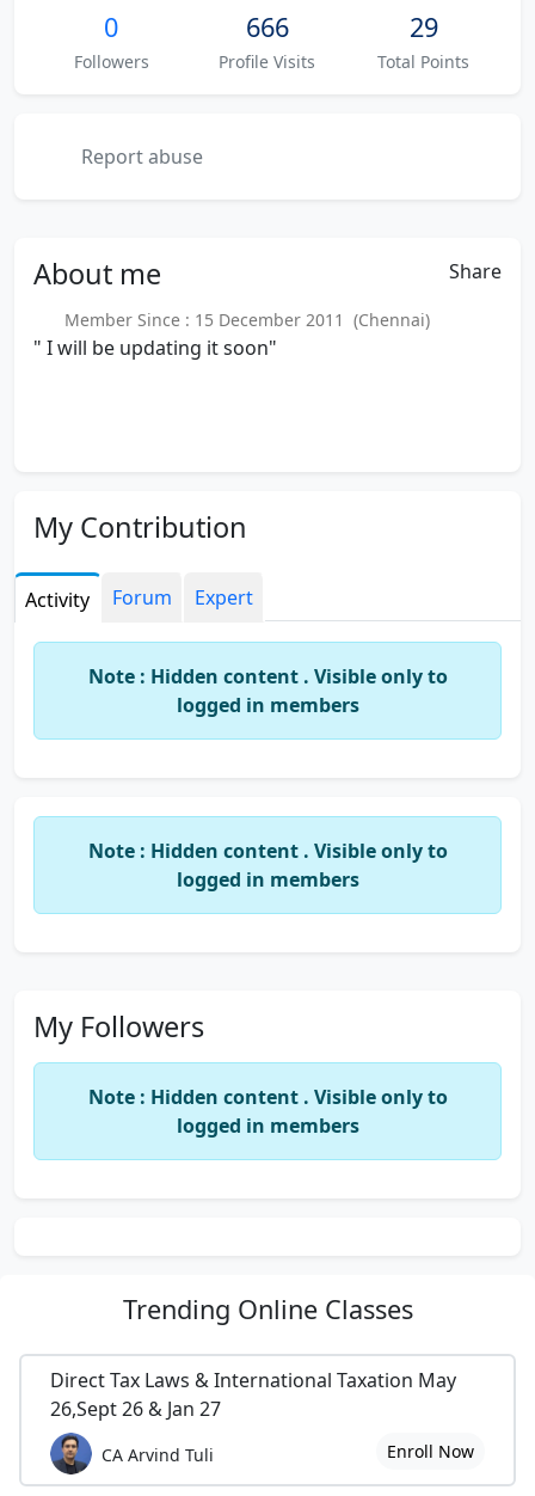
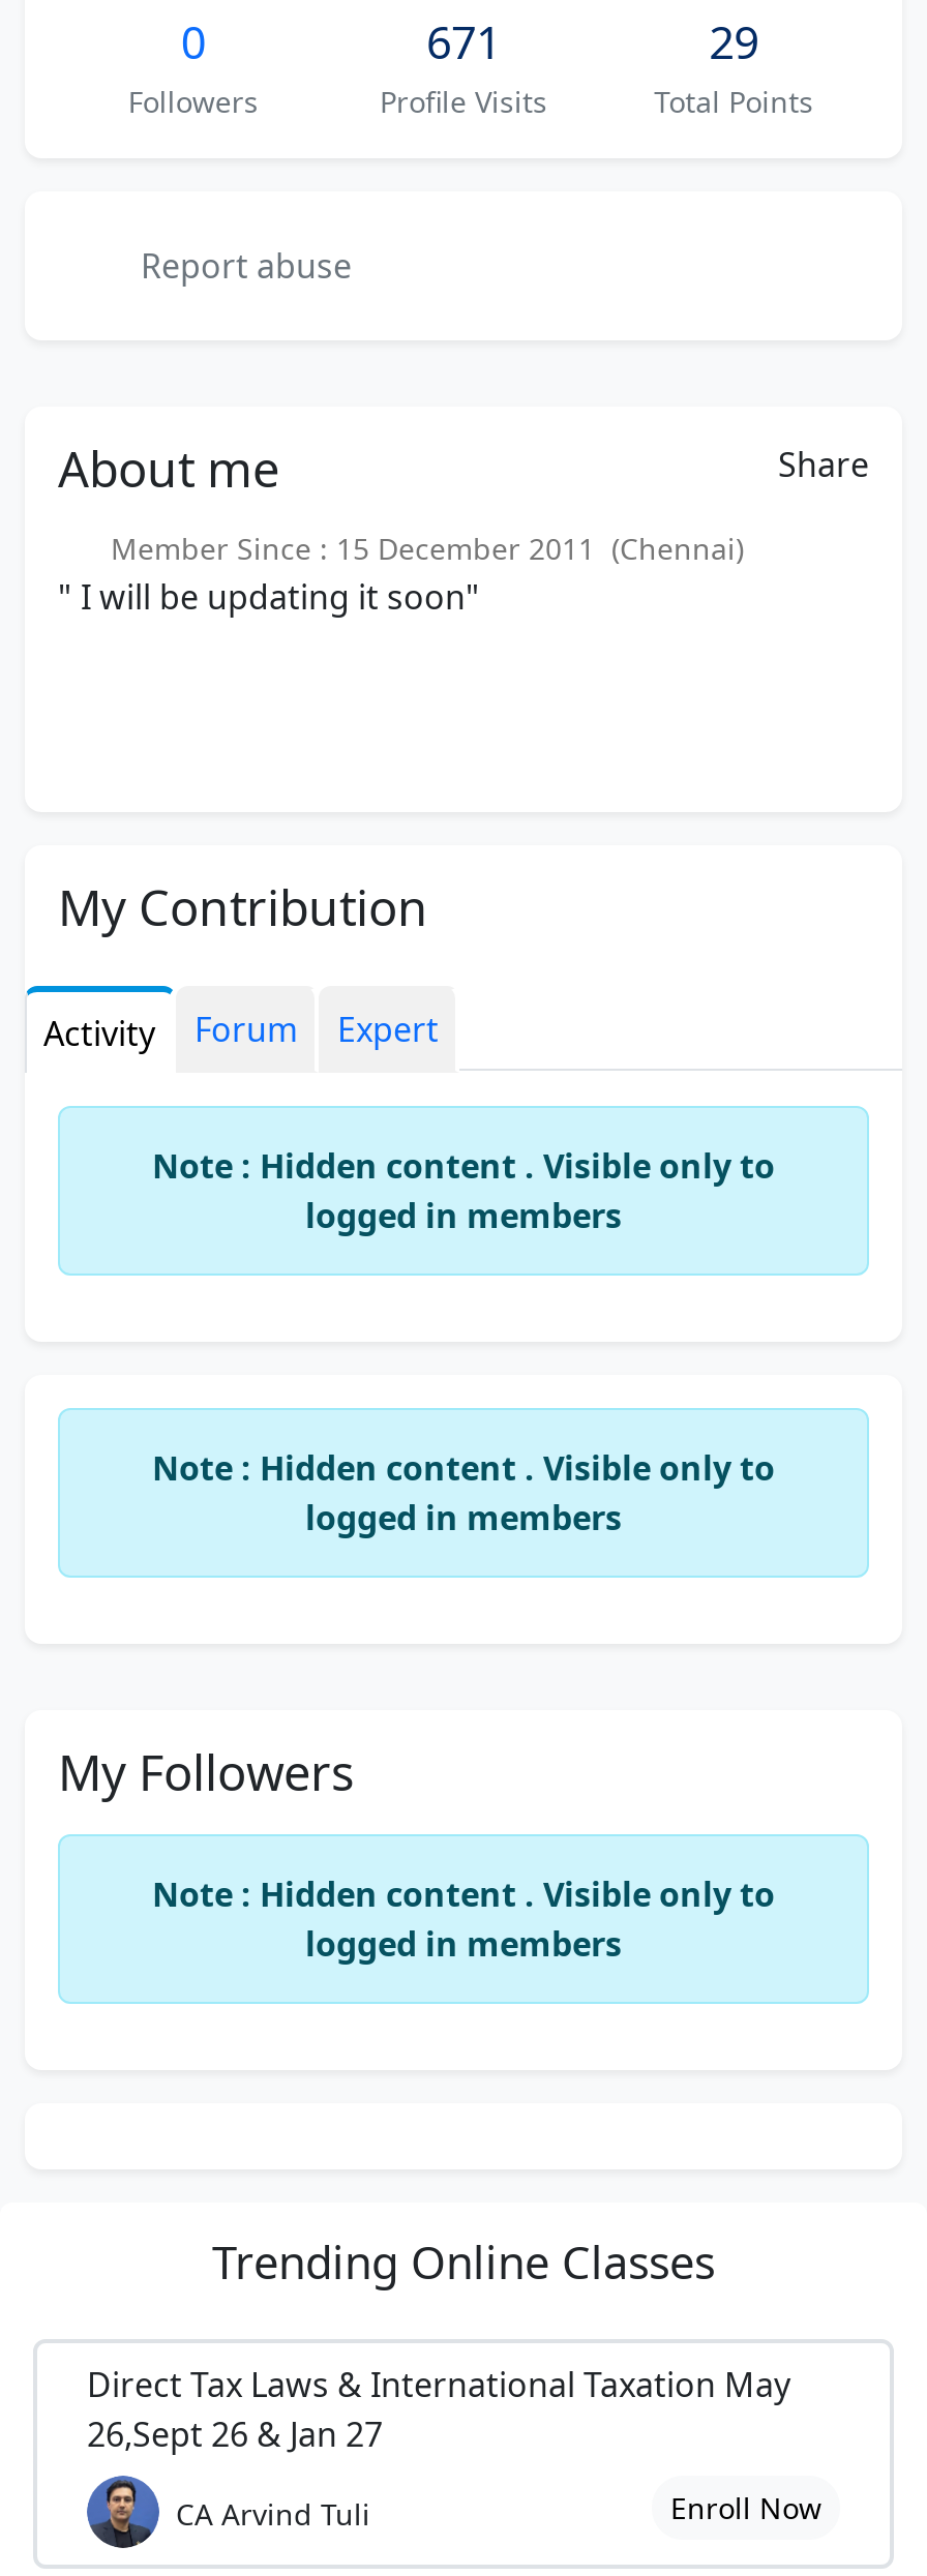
- 666
+ 671
